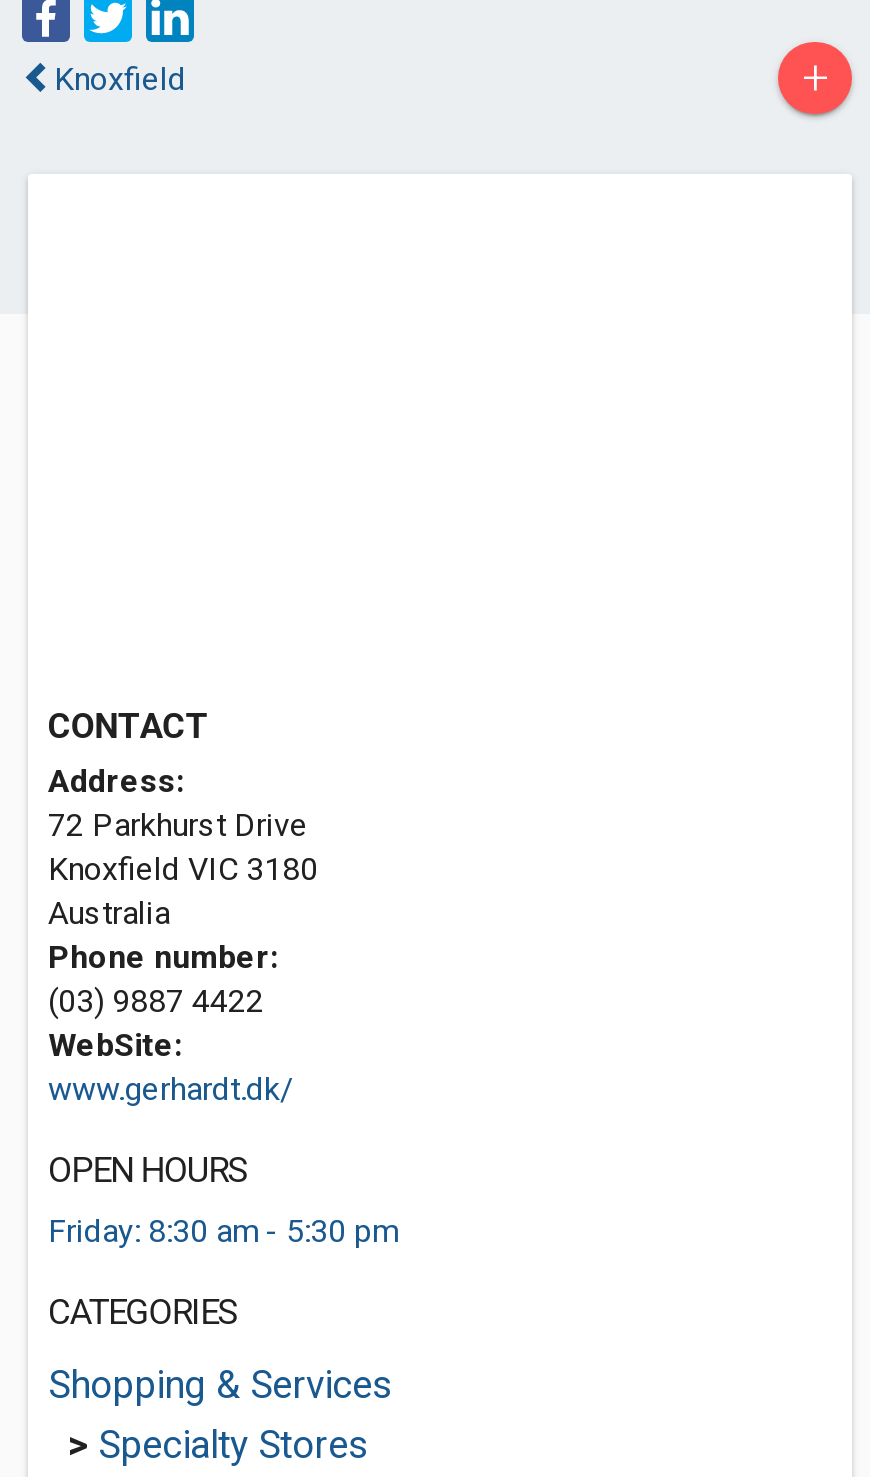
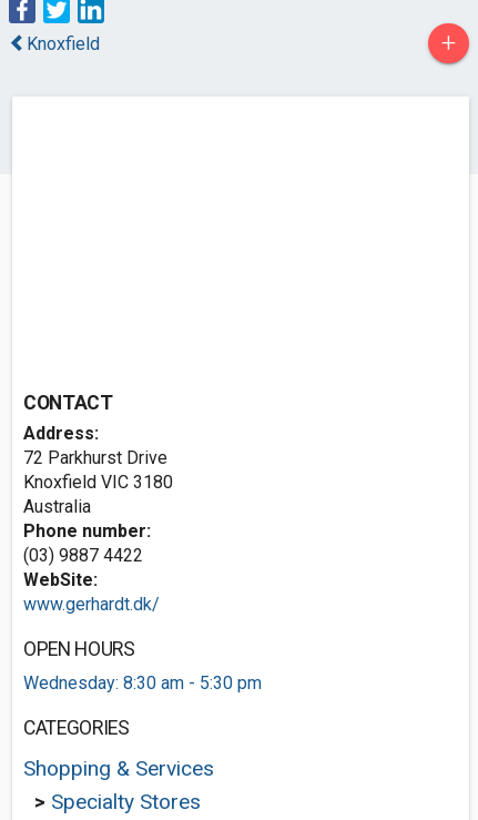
- Friday: 8:30 am - 5:30 pm
+ Wednesday: 8:30 am - 5:30 pm
